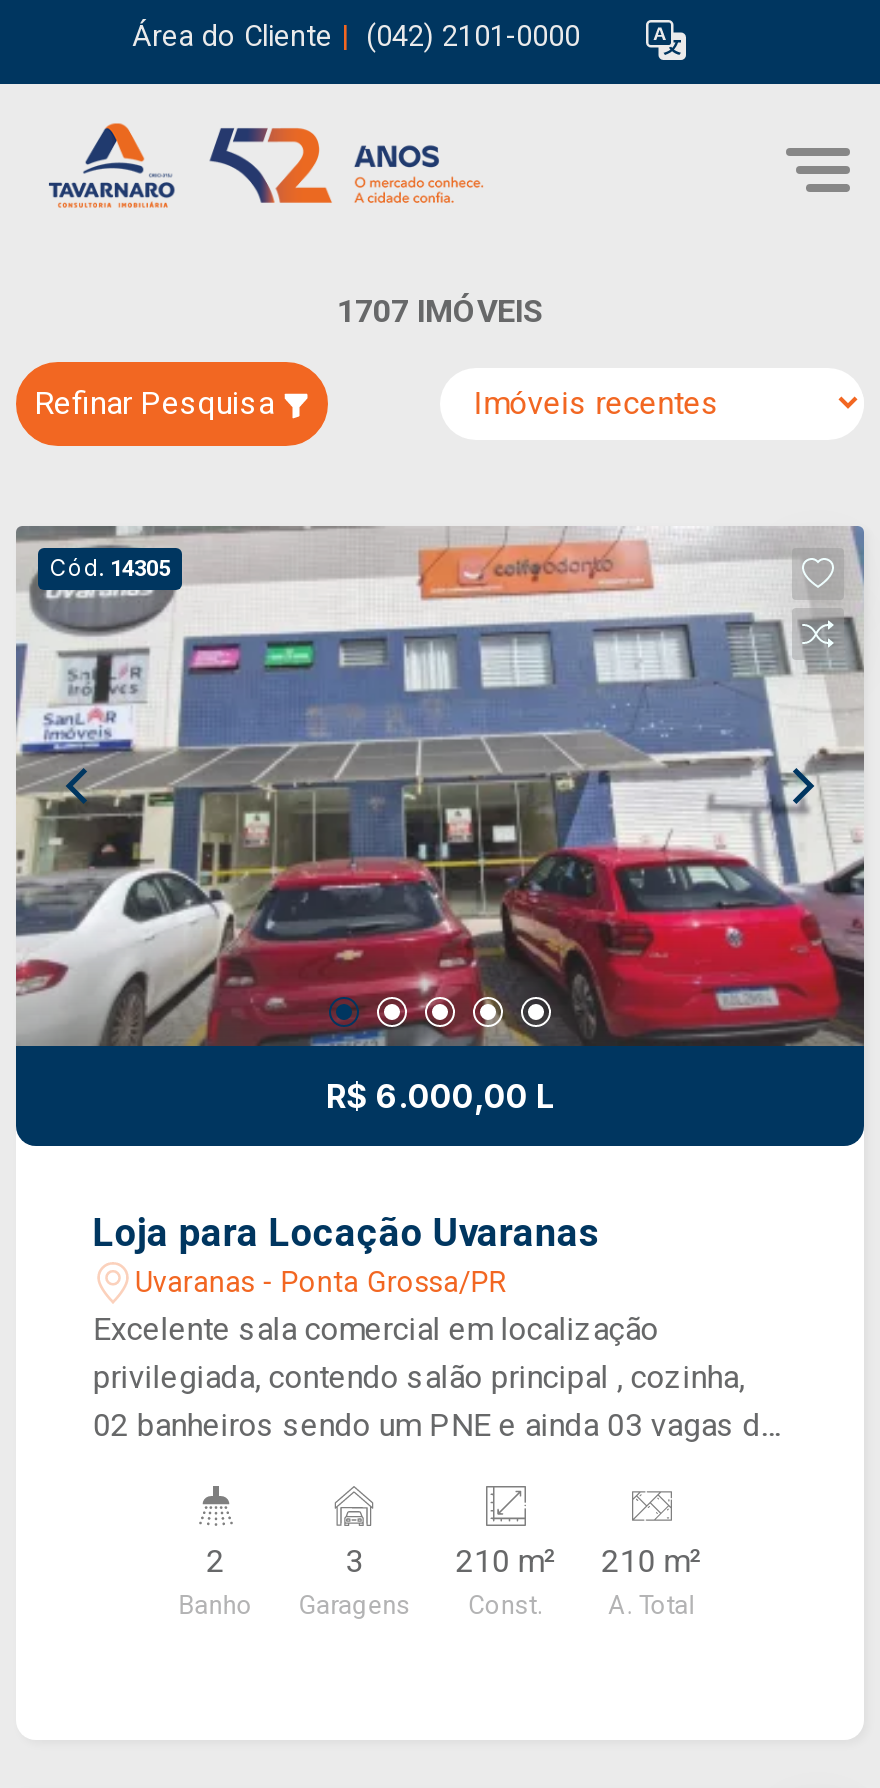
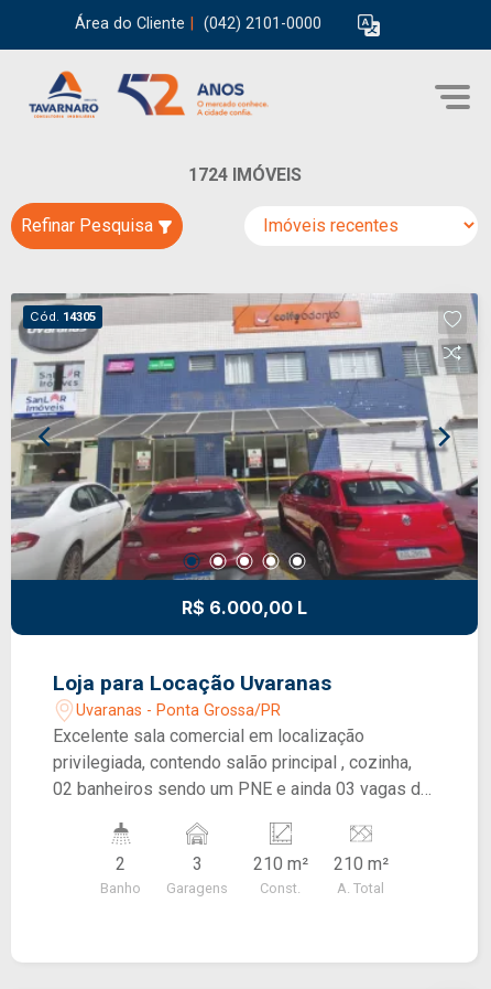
- 1707 IMÓVEIS
+ 1724 IMÓVEIS
